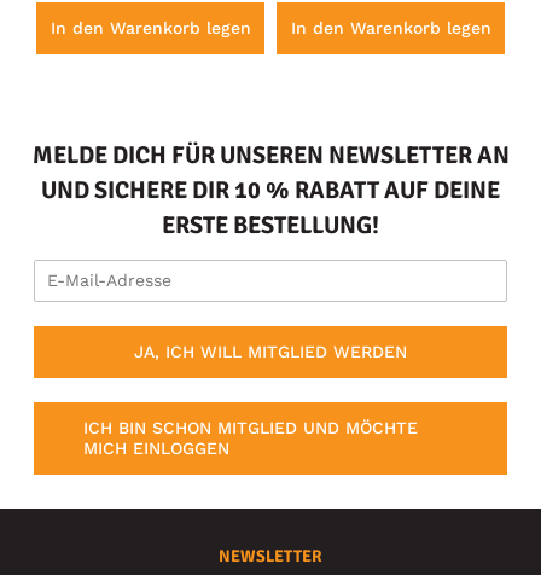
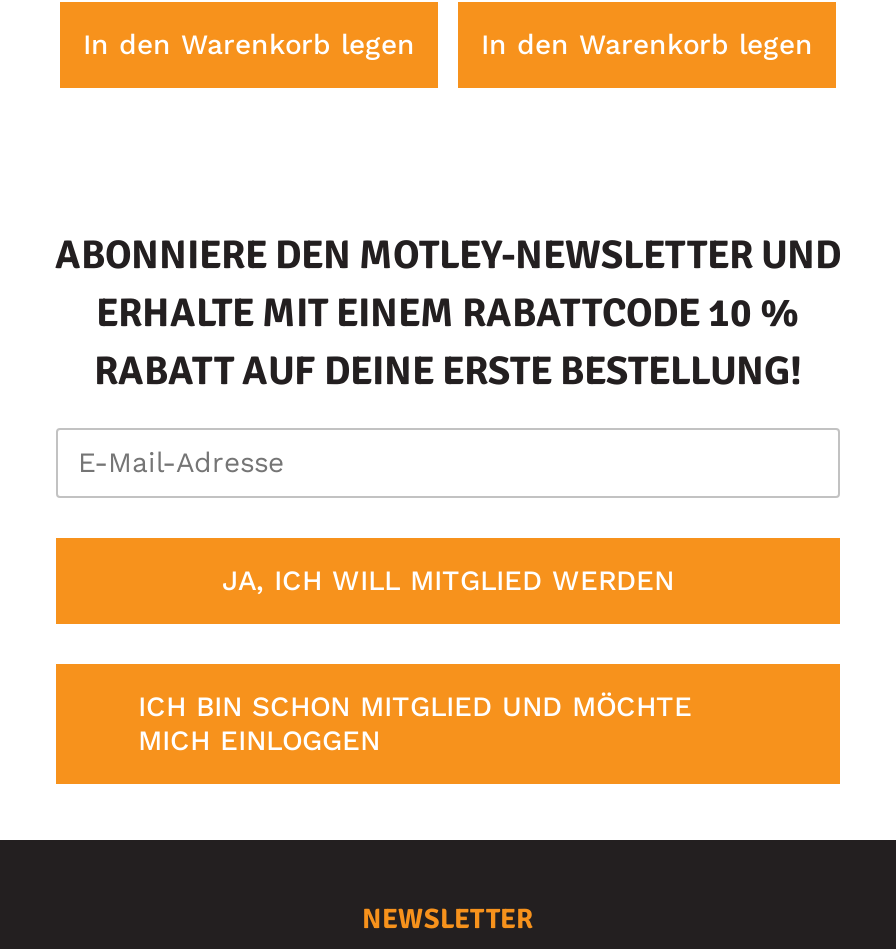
- MELDE DICH FÜR UNSEREN NEWSLETTER AN
- UND SICHERE DIR 10 % RABATT AUF DEINE
- ERSTE BESTELLUNG!
+ ABONNIERE DEN MOTLEY-NEWSLETTER UND
+ ERHALTE MIT EINEM RABATTCODE 10 %
+ RABATT AUF DEINE ERSTE BESTELLUNG!
